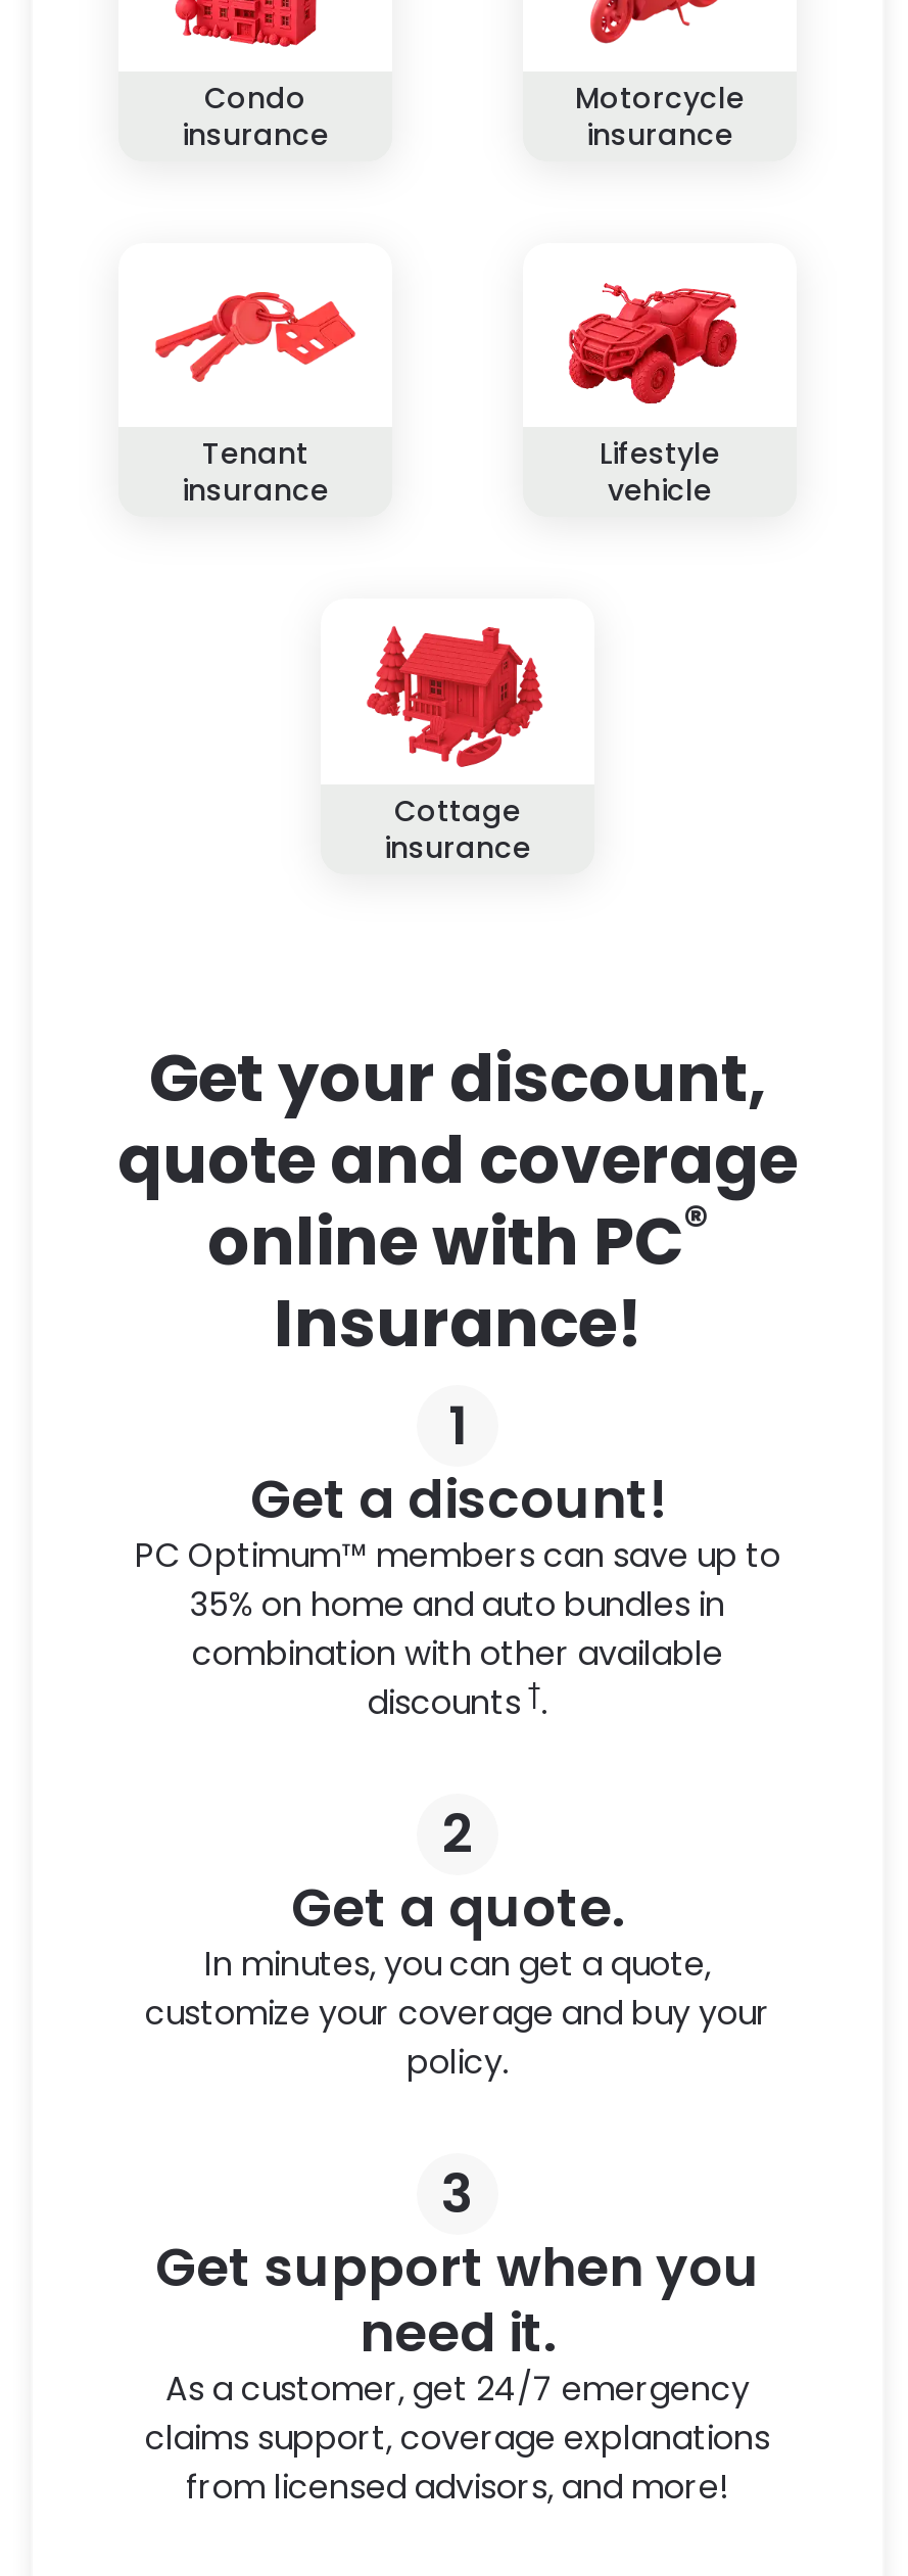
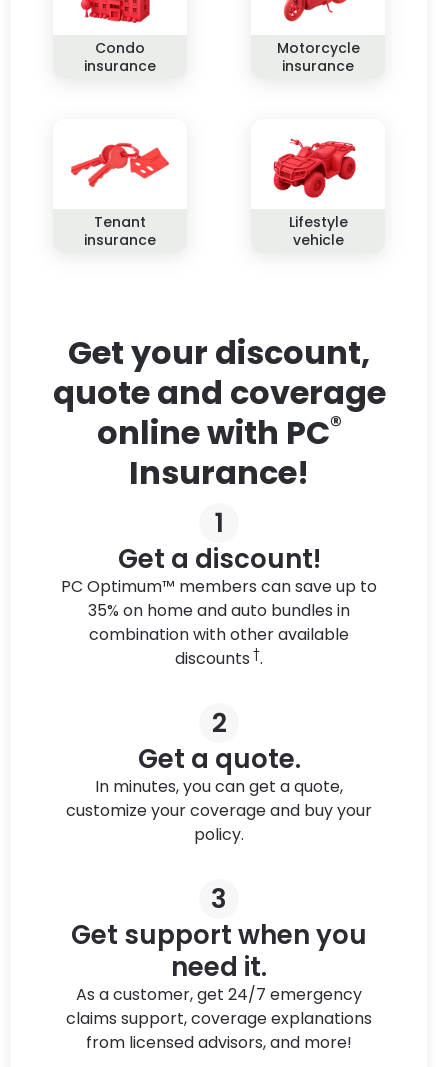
- [image]
- Cottage
- insurance
